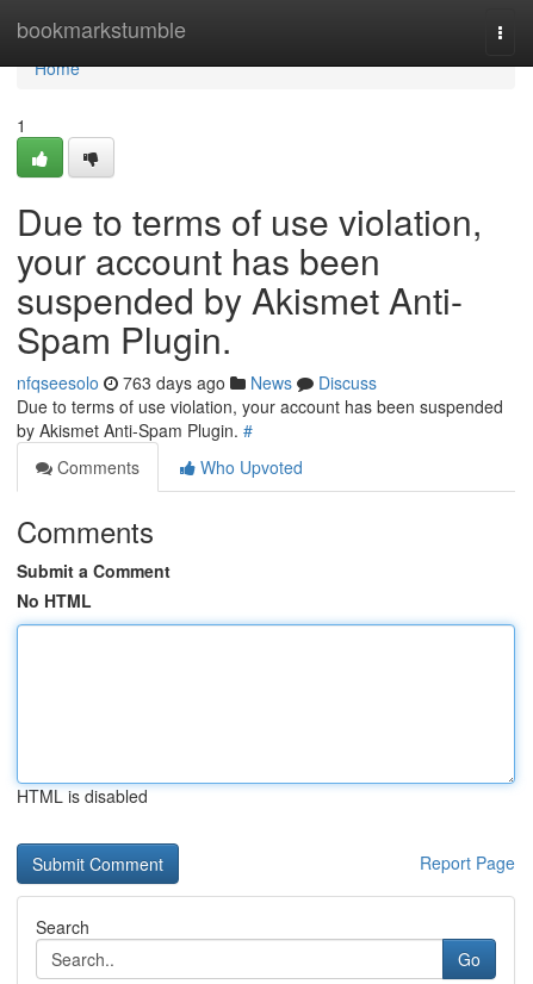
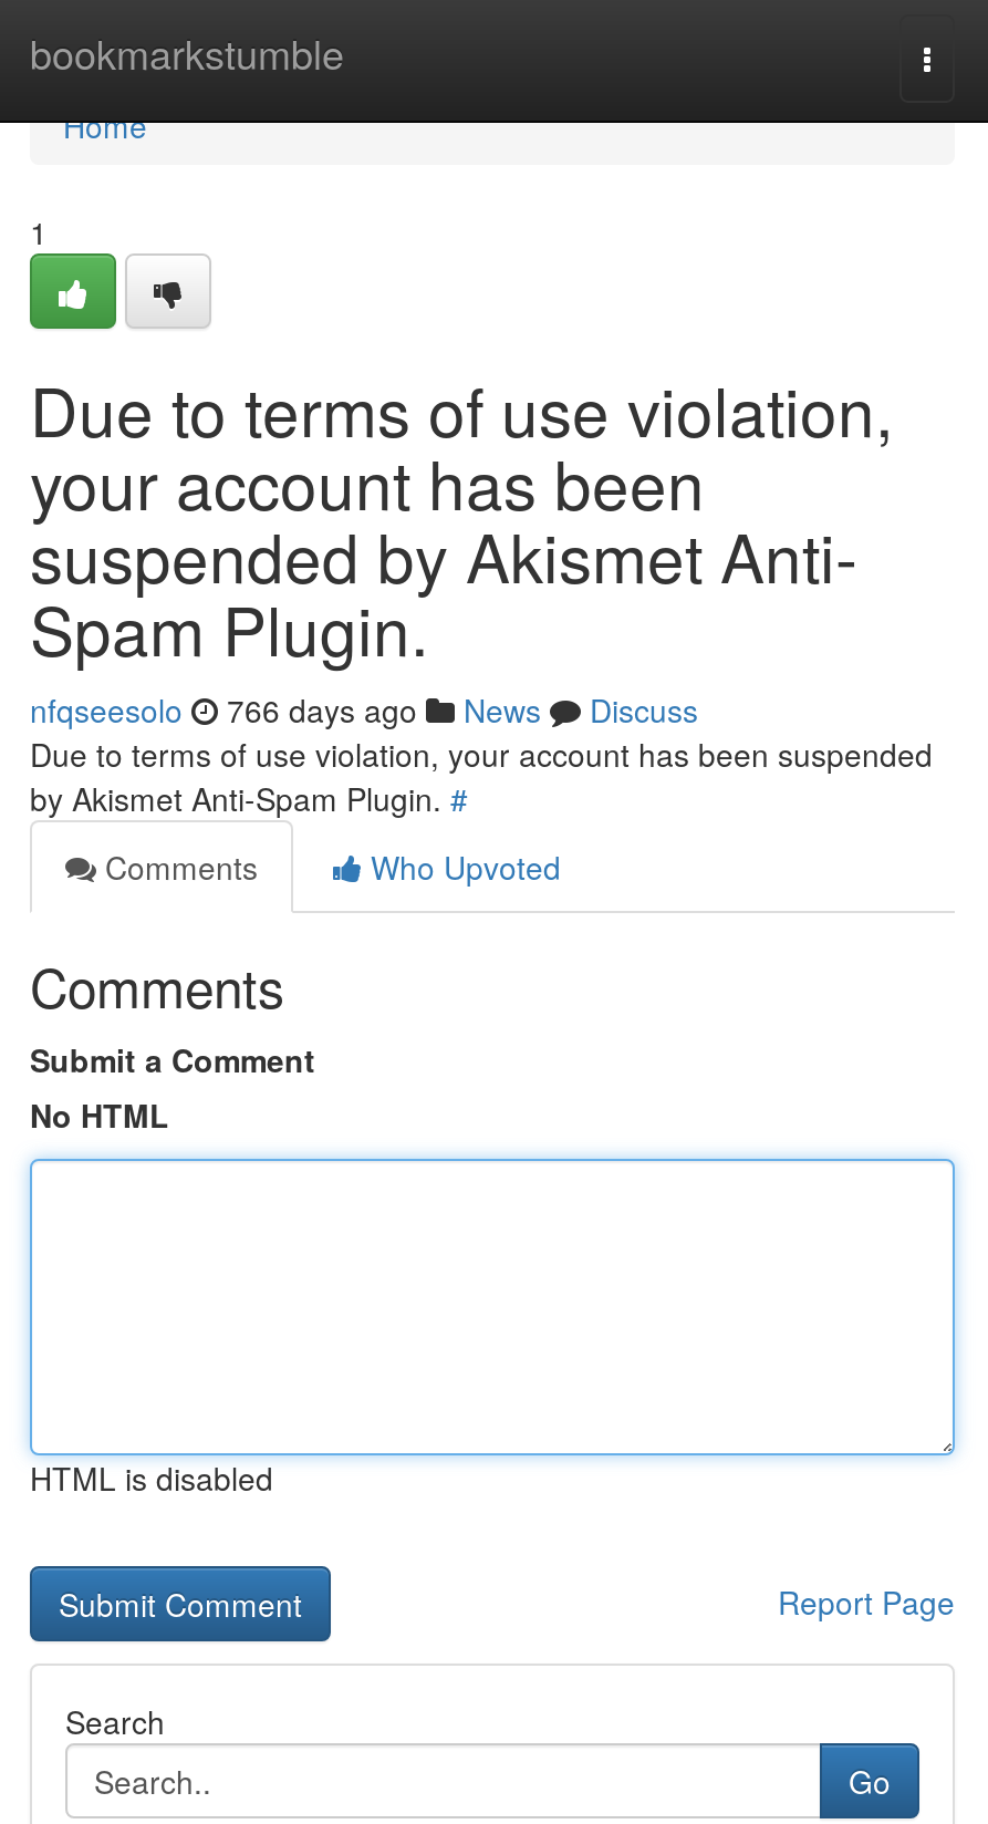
- nfqseesolo 763 days ago News Discuss
+ nfqseesolo 766 days ago News Discuss
